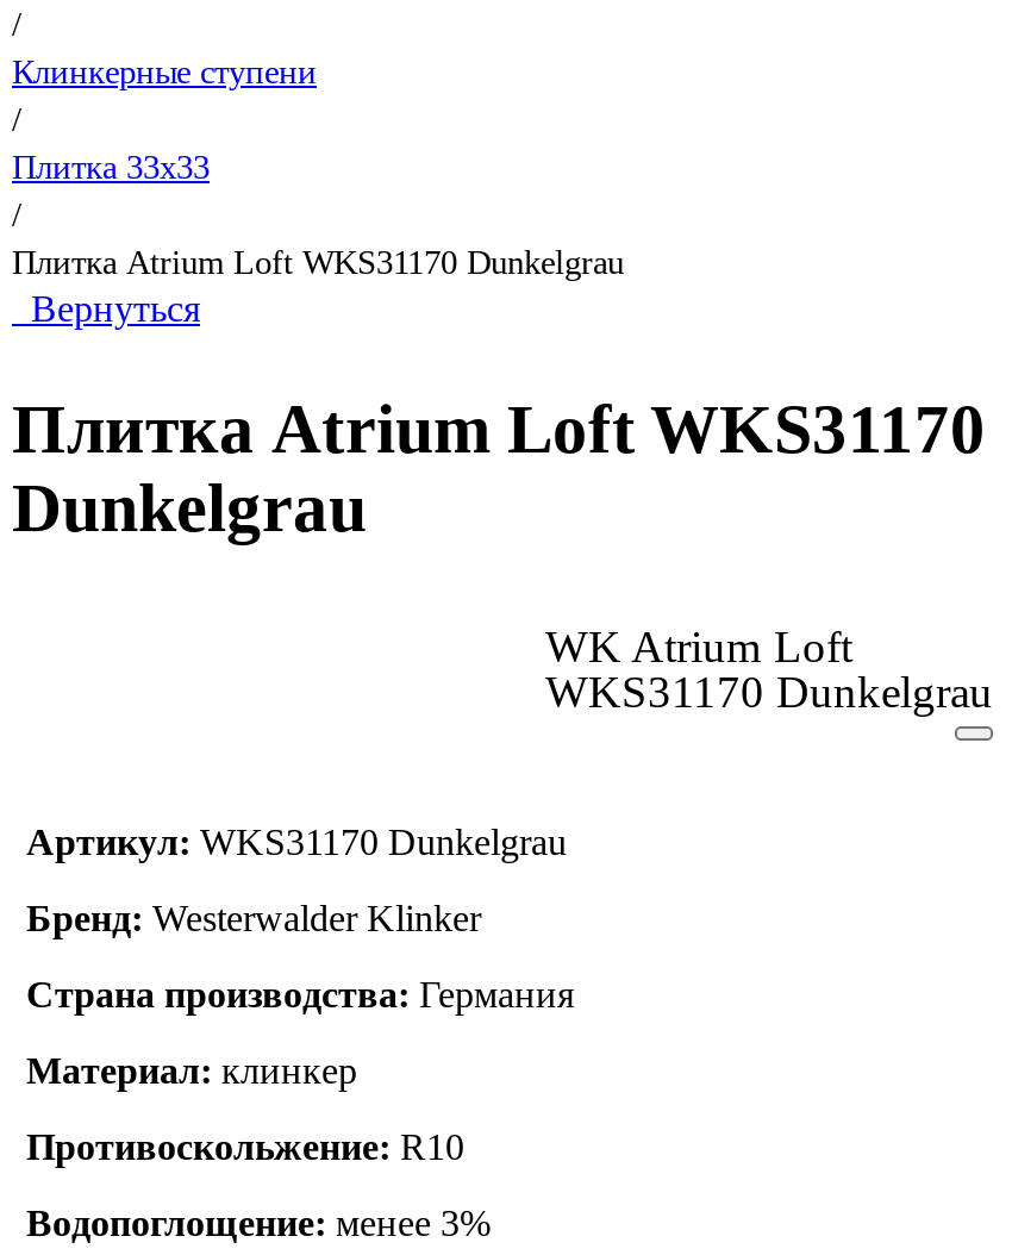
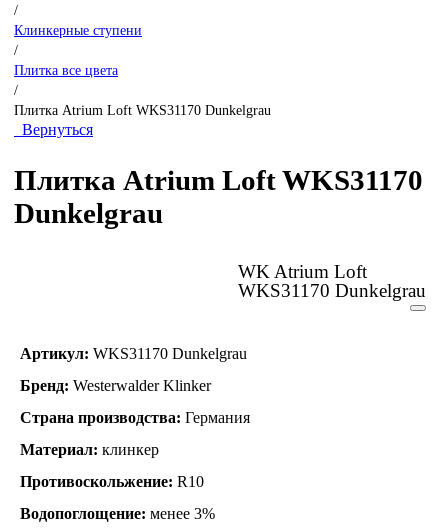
- Плитка 33x33
+ Плитка все цвета
